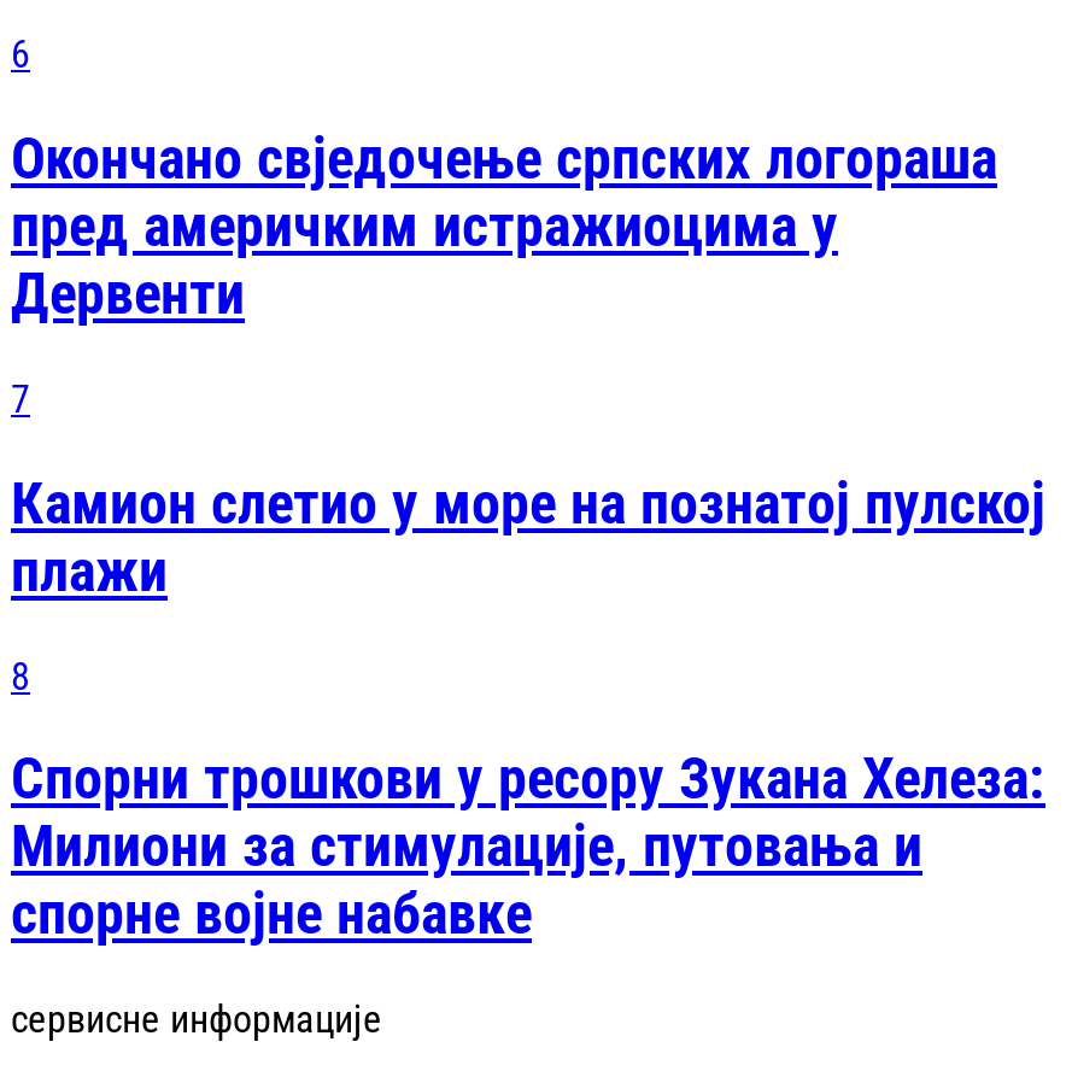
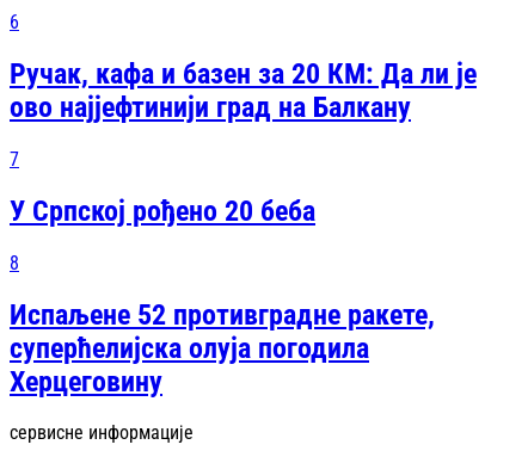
- Окончано свједочење српских логораша
- пред америчким истражиоцима у
- Дервенти
+ Ручак, кафа и базен за 20 КМ: Да ли је
+ ово најјефтинији град на Балкану

- Камион слетио у море на познатој пулској
- плажи
+ У Српској рођено 20 беба

- Спорни трошкови у ресору Зукана Хелеза:
- Милиони за стимулације, путовања и
- спорне војне набавке
+ Испаљене 52 противградне ракете,
+ суперћелијска олуја погодила
+ Херцеговину
